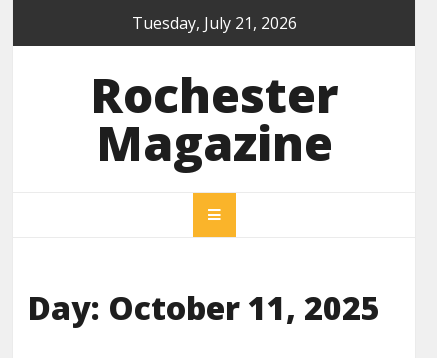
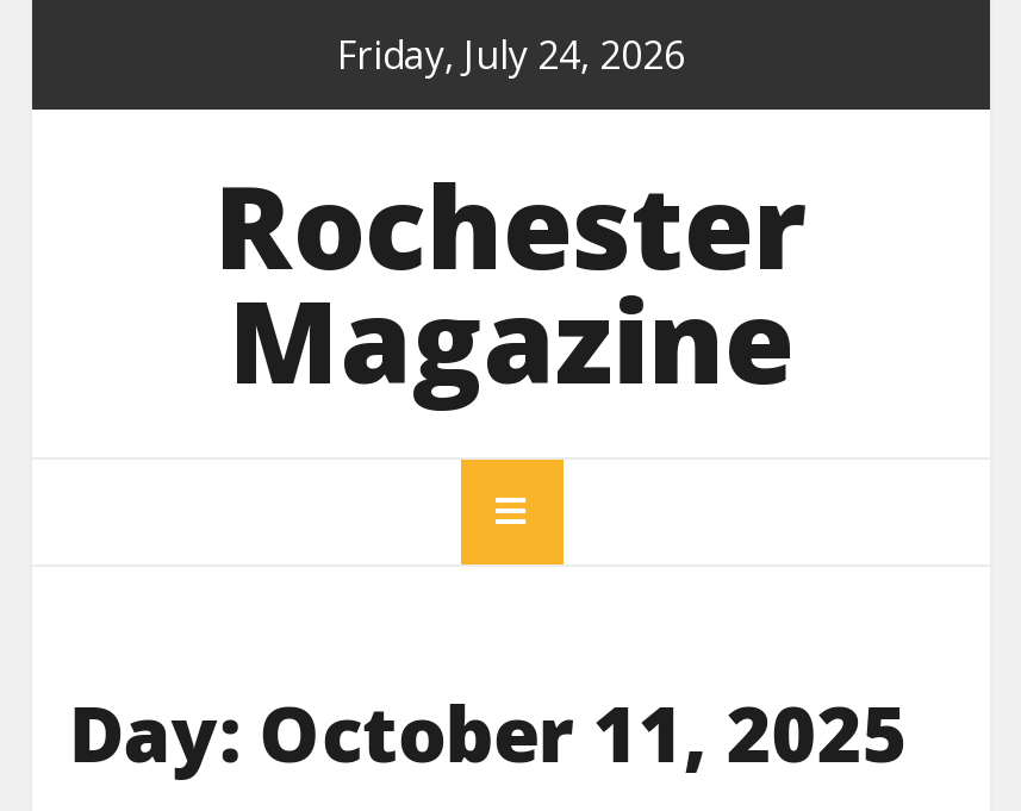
- Tuesday, July 21, 2026
+ Friday, July 24, 2026
